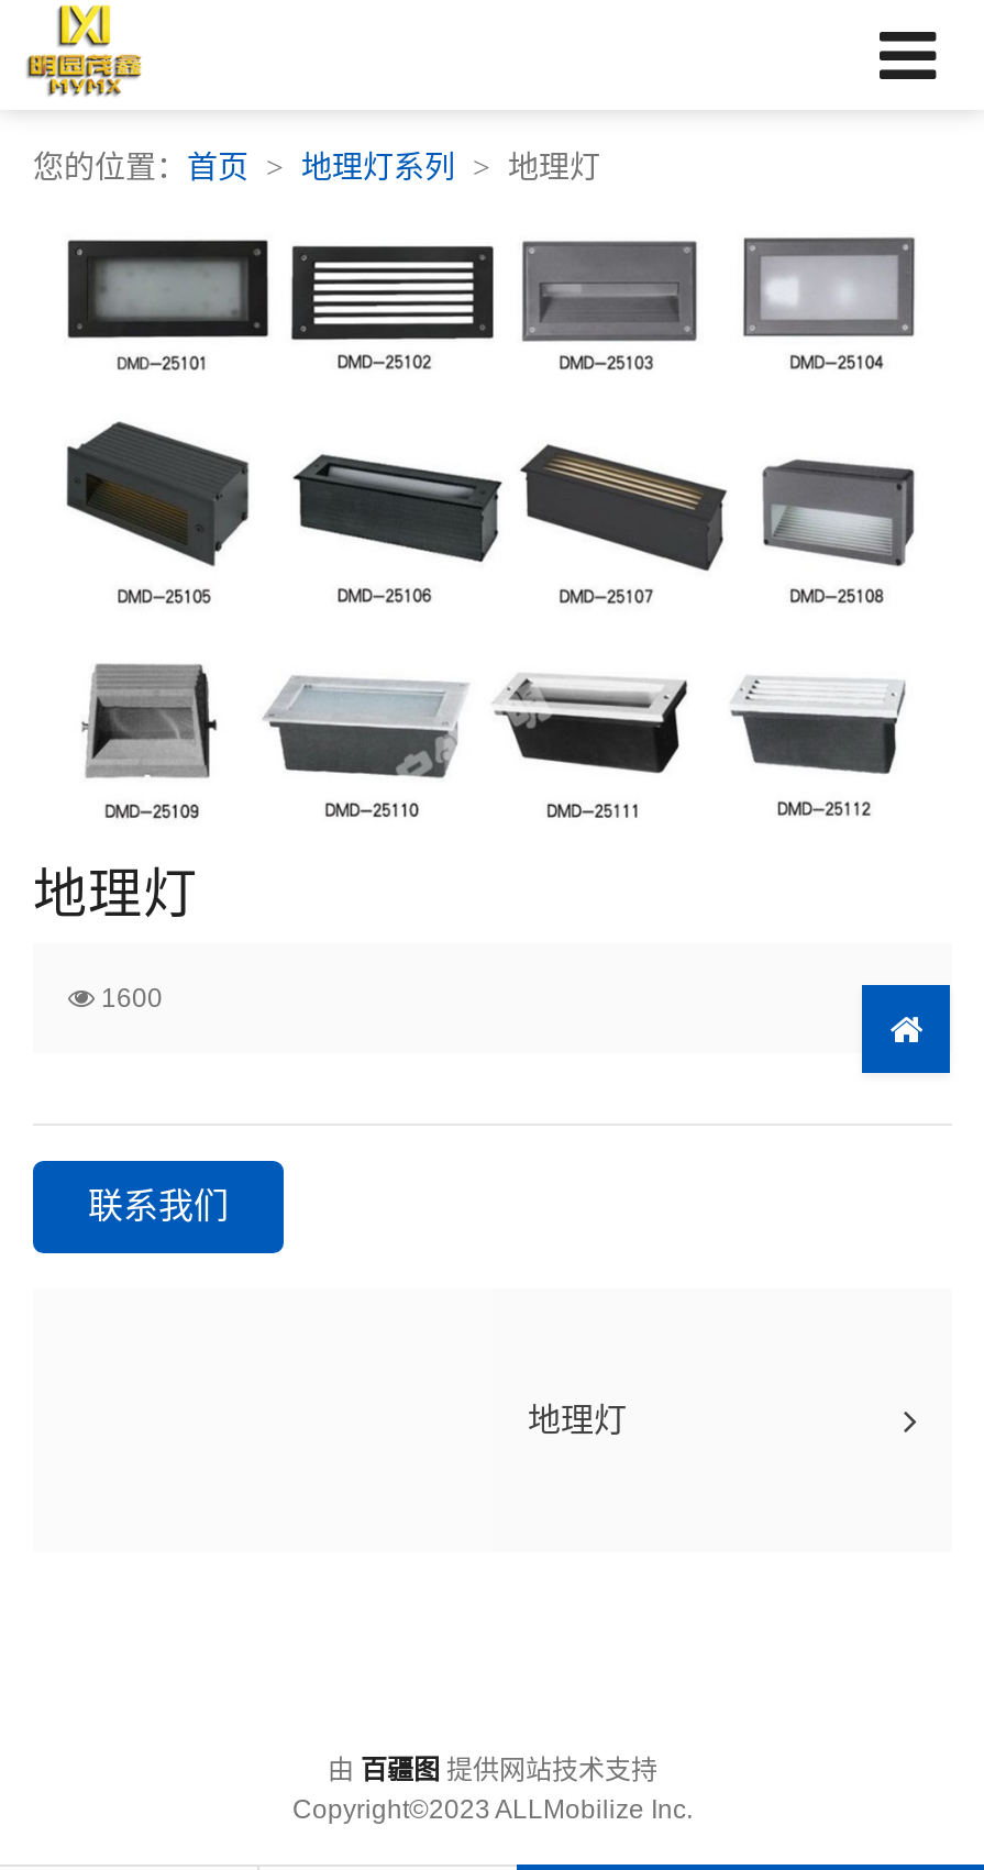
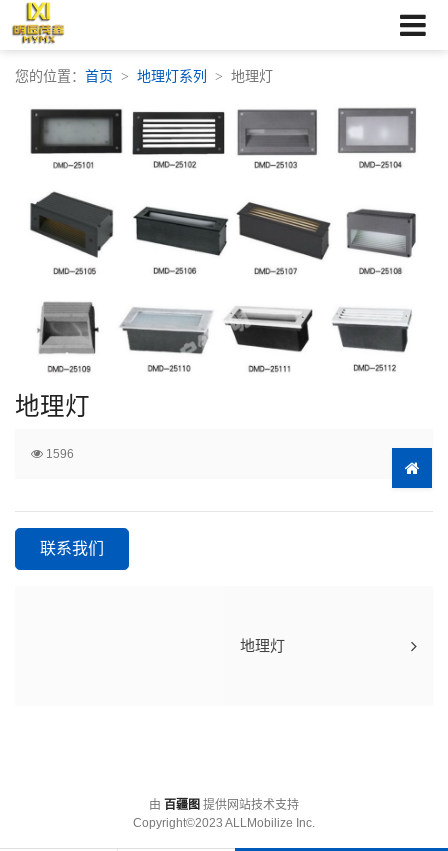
- 1600
+ 1596
